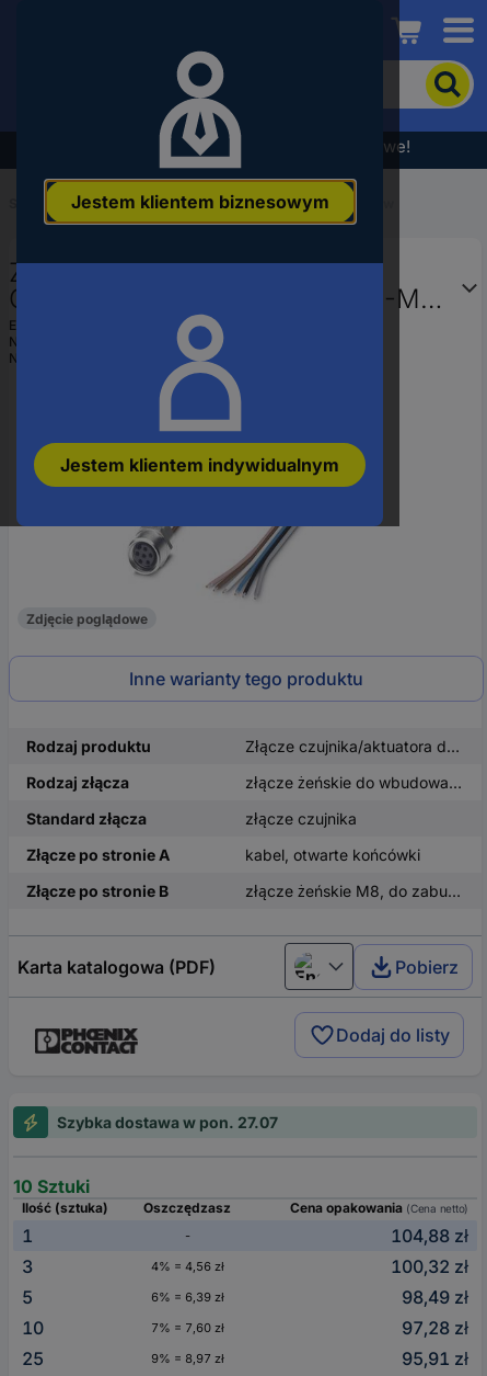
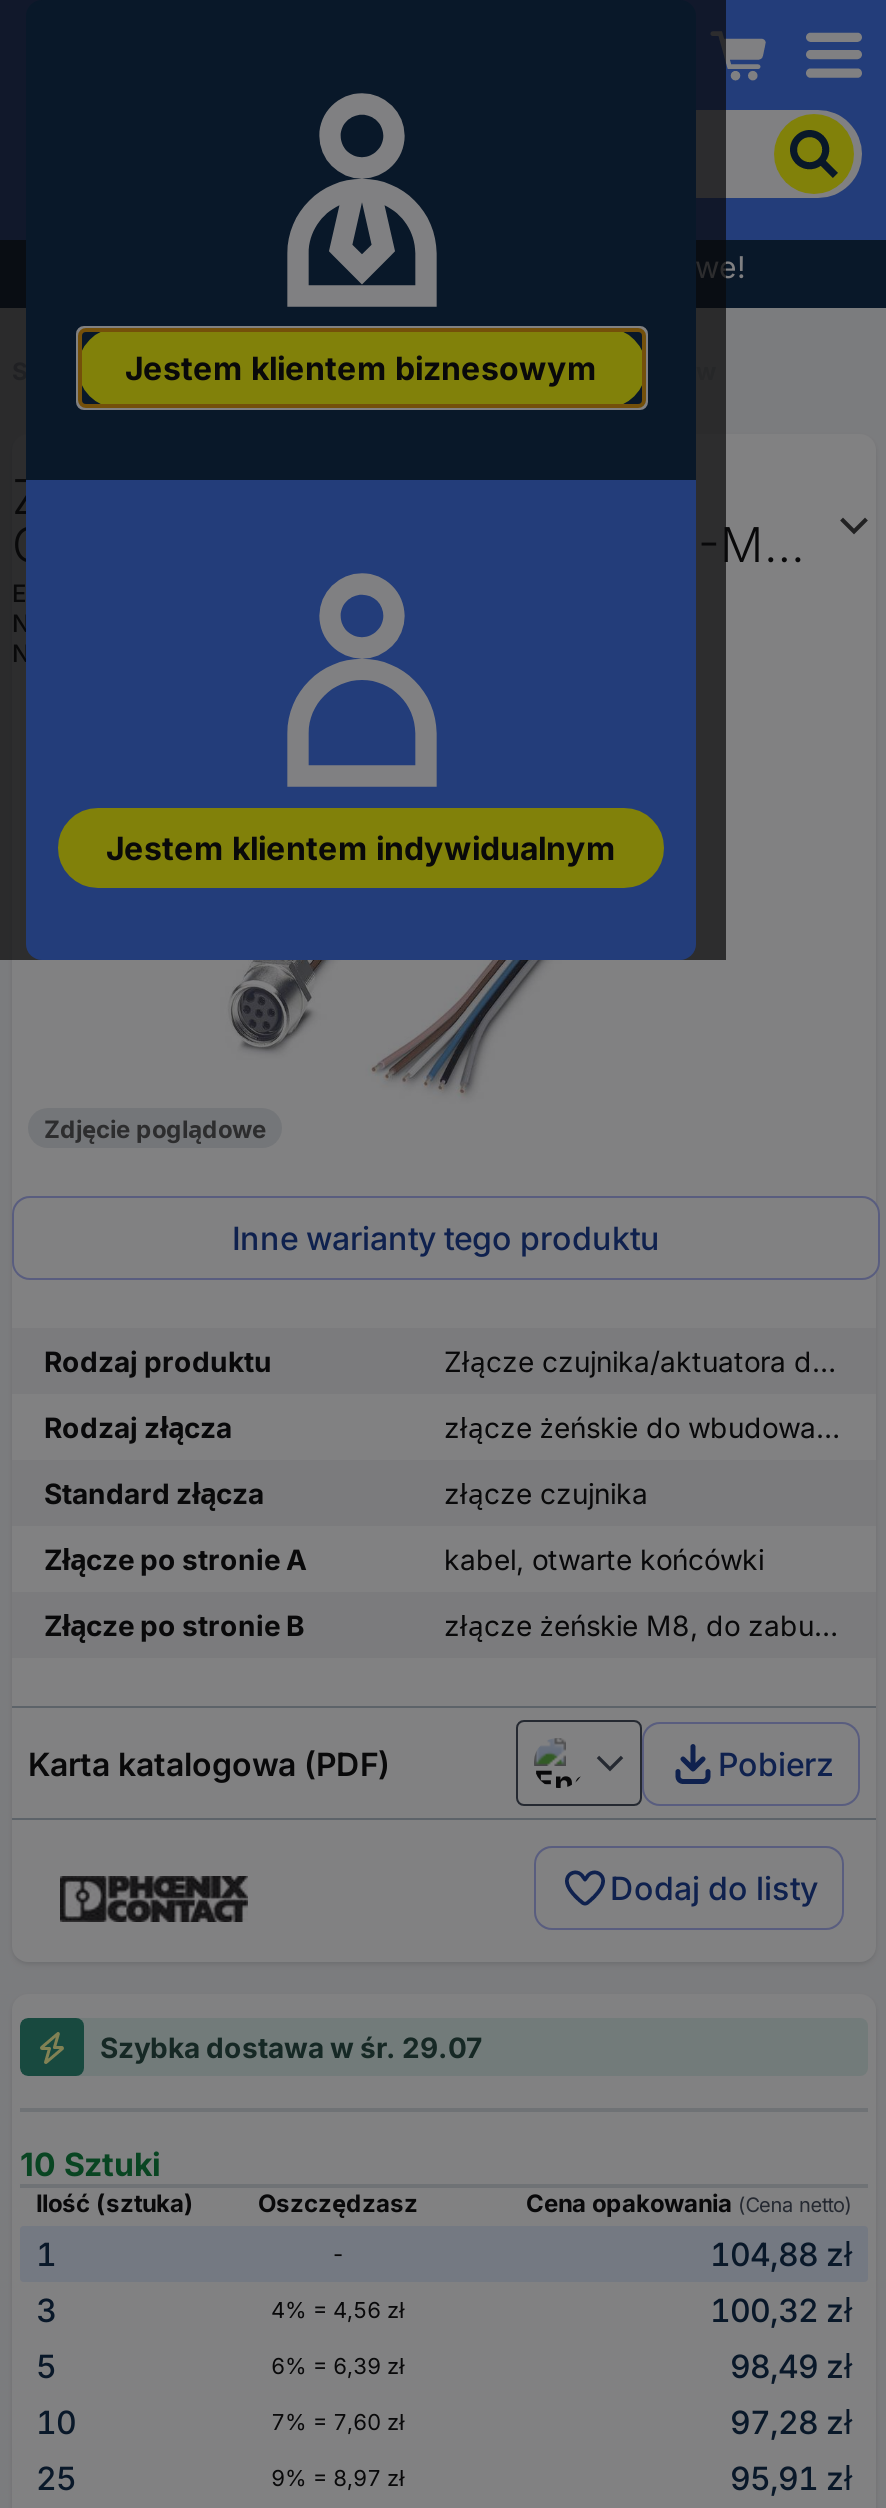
- Szybka dostawa w pon. 27.07
+ Szybka dostawa w śr. 29.07
